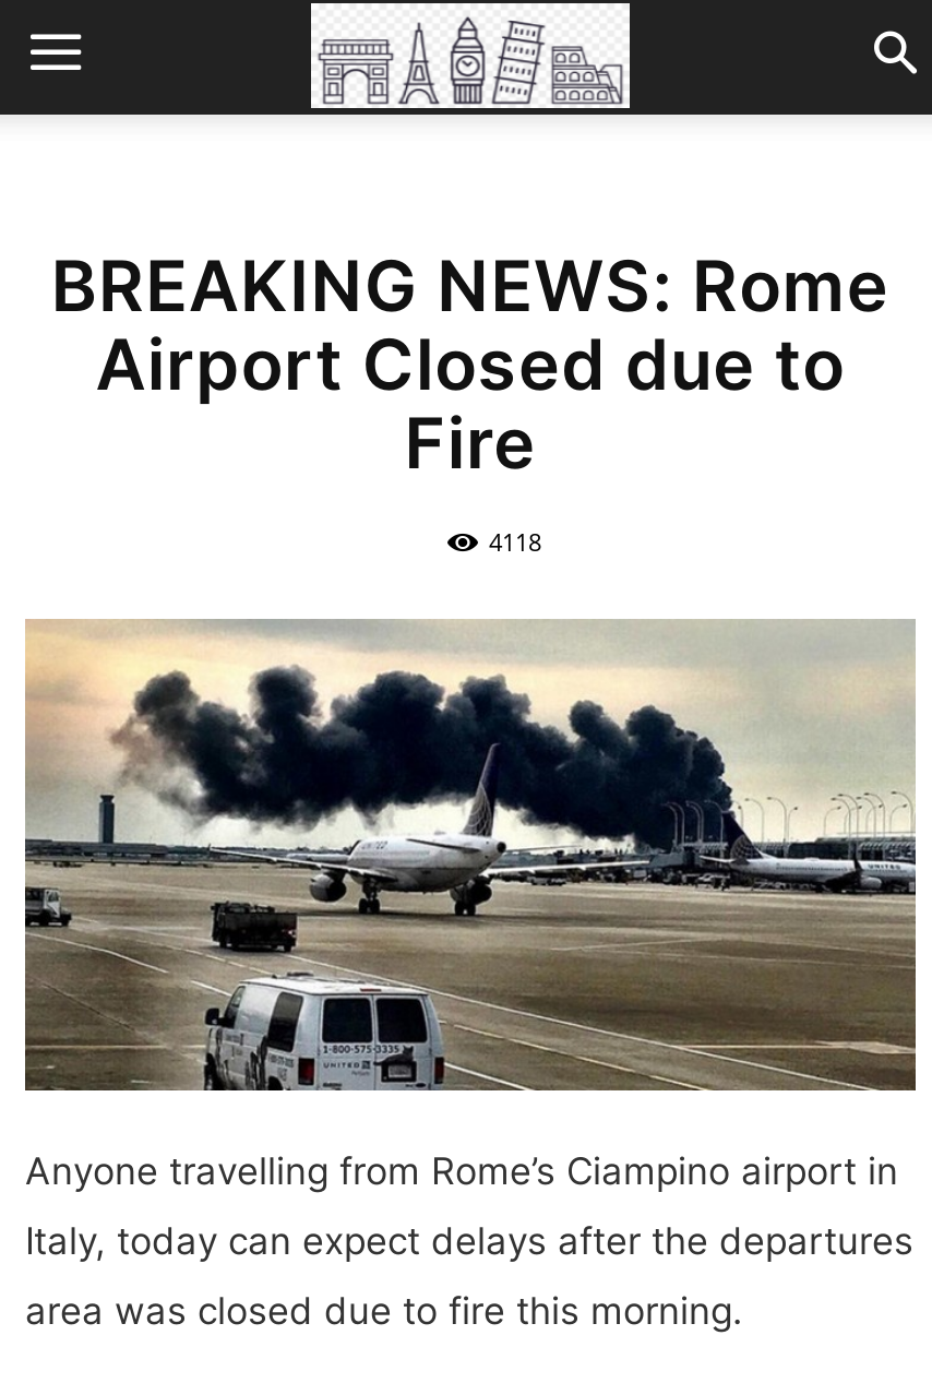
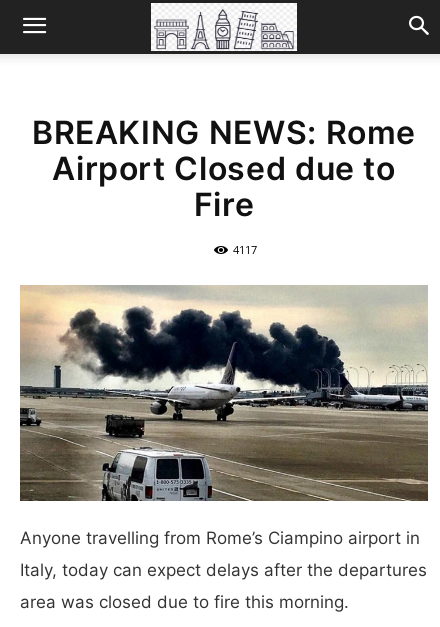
- 4118
+ 4117
